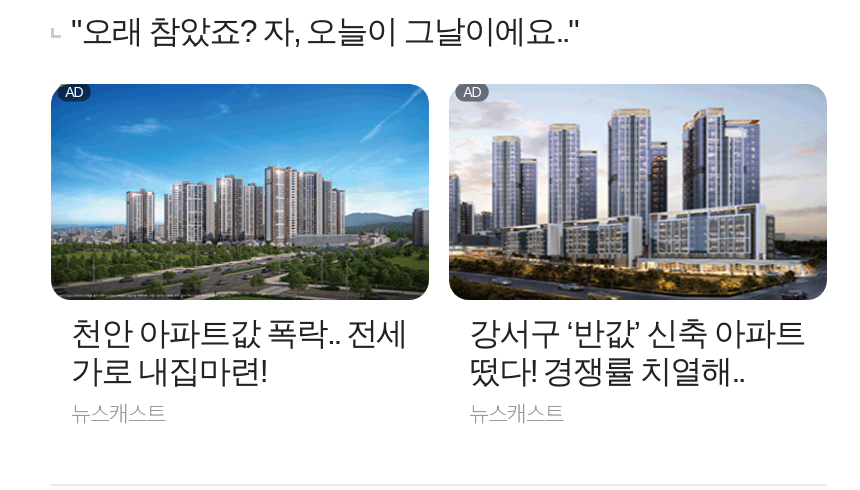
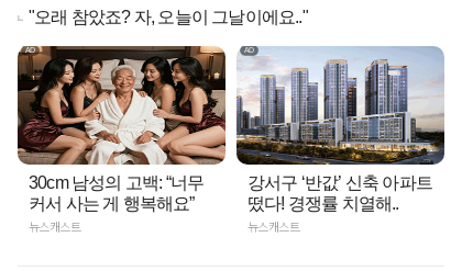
- [image]
- 천안 아파트값 폭락.. 전세
- 가로 내집마련!
+ [image]
+ 30cm 남성의 고백: “너무
+ 커서 사는 게 행복해요”
